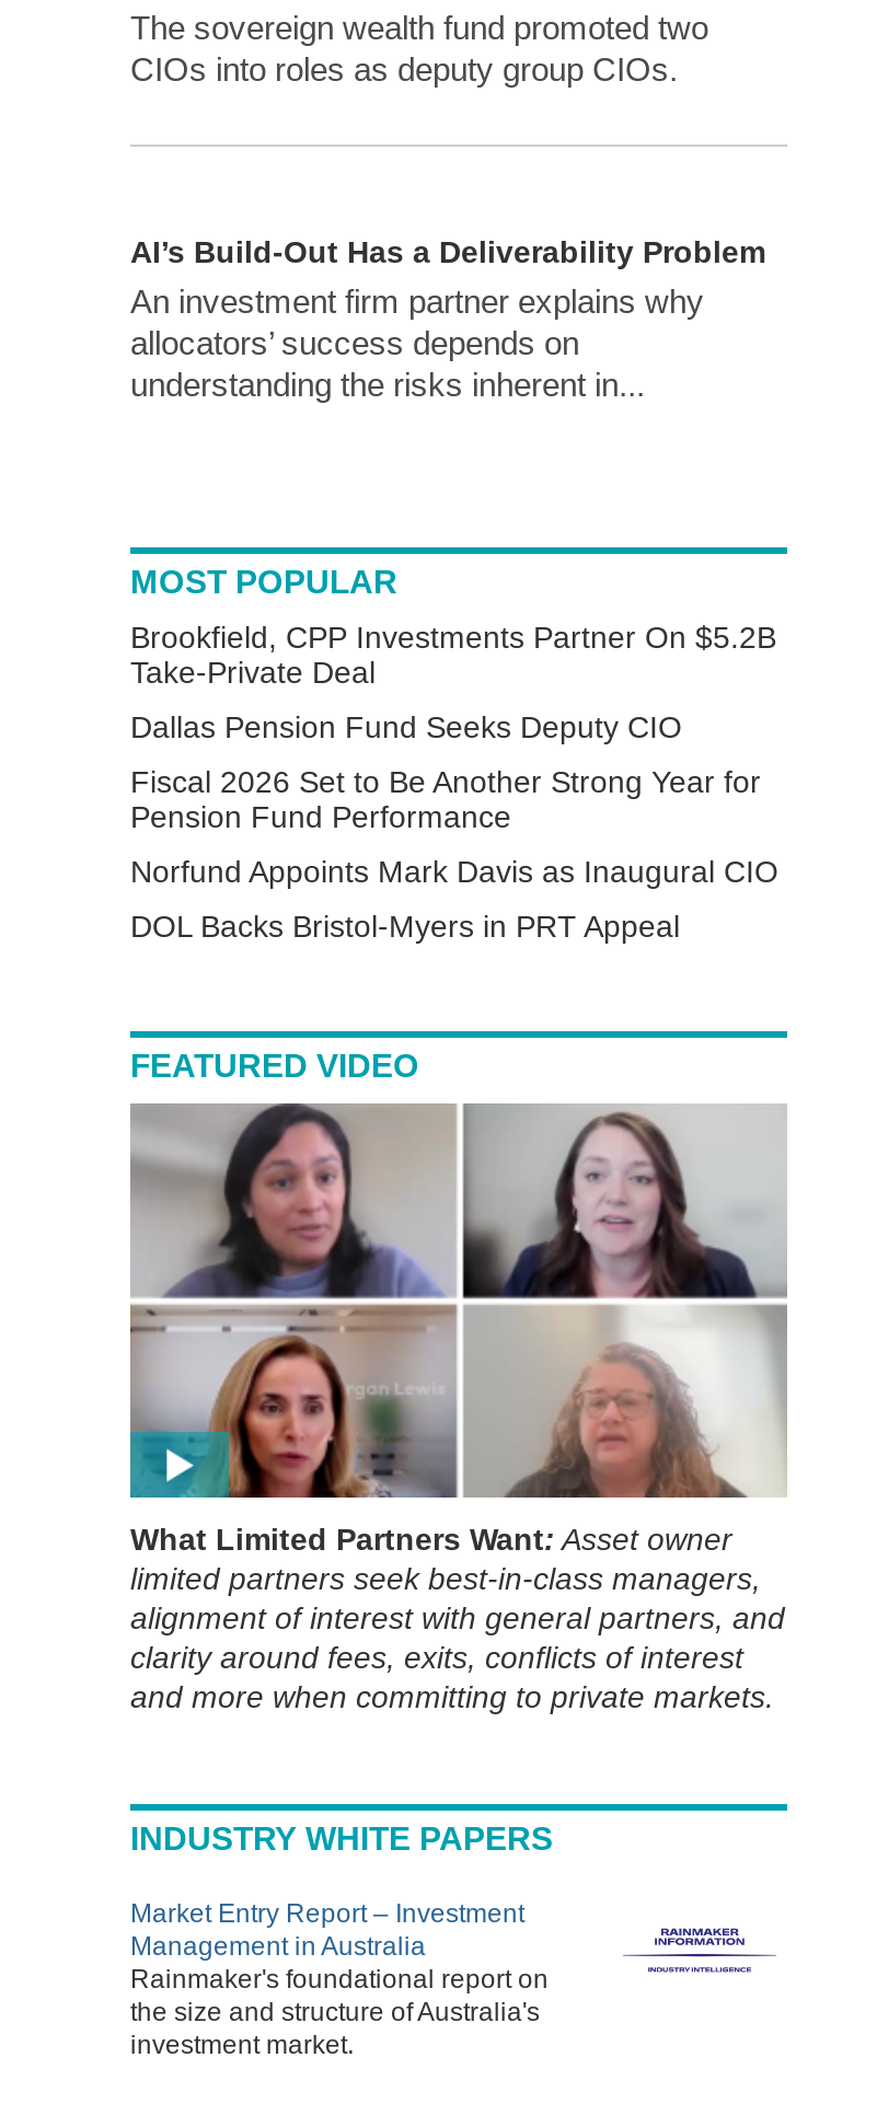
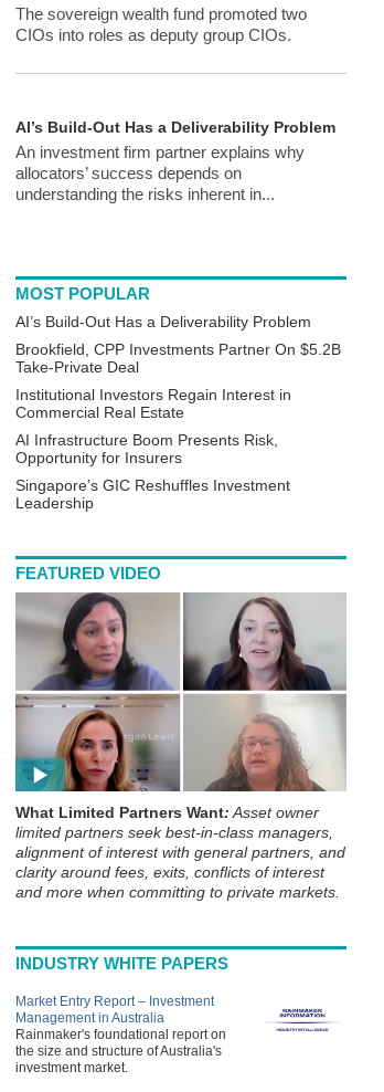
+ AI’s Build-Out Has a Deliverability Problem

- Dallas Pension Fund Seeks Deputy CIO
- Fiscal 2026 Set to Be Another Strong Year for
- Pension Fund Performance
- Norfund Appoints Mark Davis as Inaugural CIO
- DOL Backs Bristol-Myers in PRT Appeal
+ Institutional Investors Regain Interest in
+ Commercial Real Estate
+ AI Infrastructure Boom Presents Risk,
+ Opportunity for Insurers
+ Singapore’s GIC Reshuffles Investment
+ Leadership
